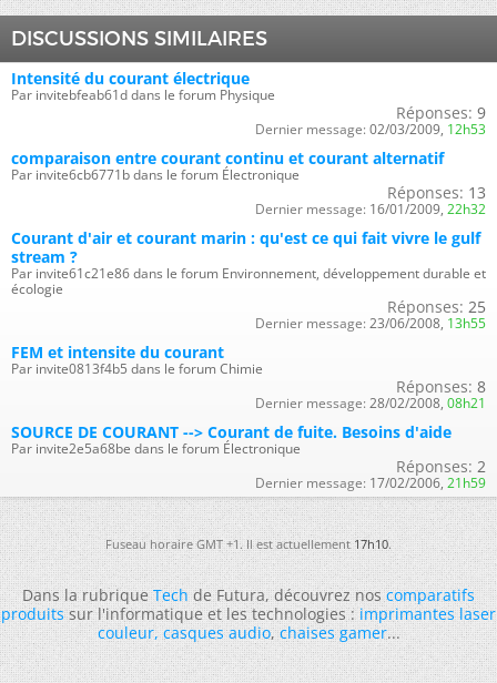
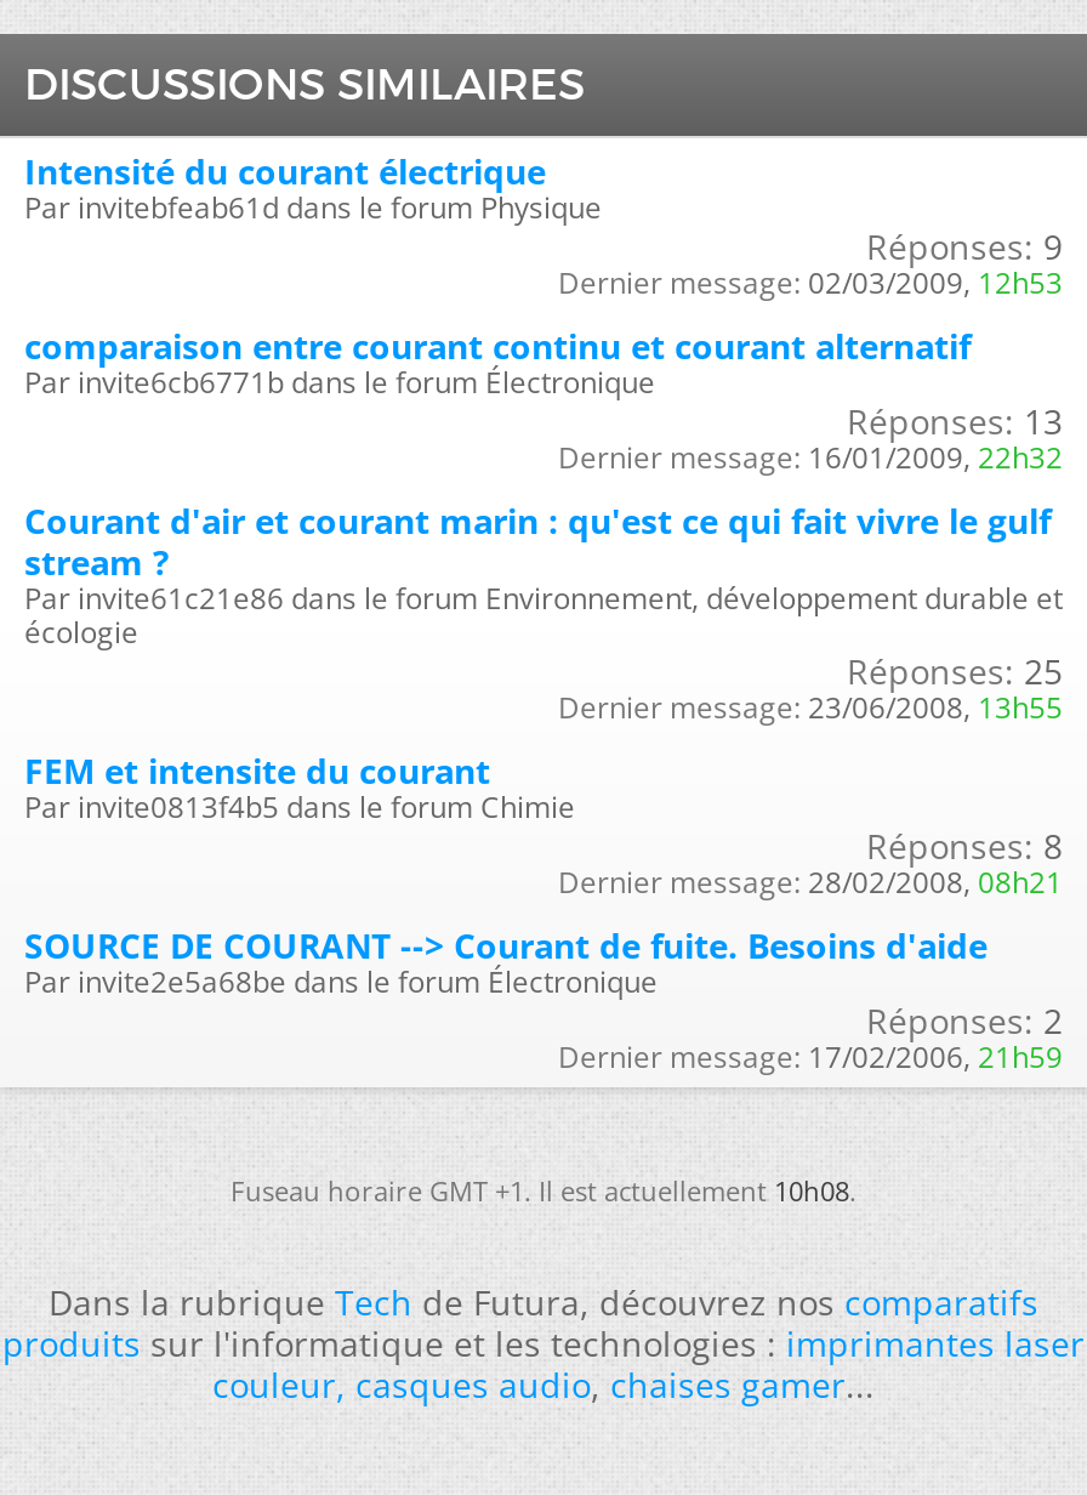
- Fuseau horaire GMT +1. Il est actuellement 17h10.
+ Fuseau horaire GMT +1. Il est actuellement 10h08.
